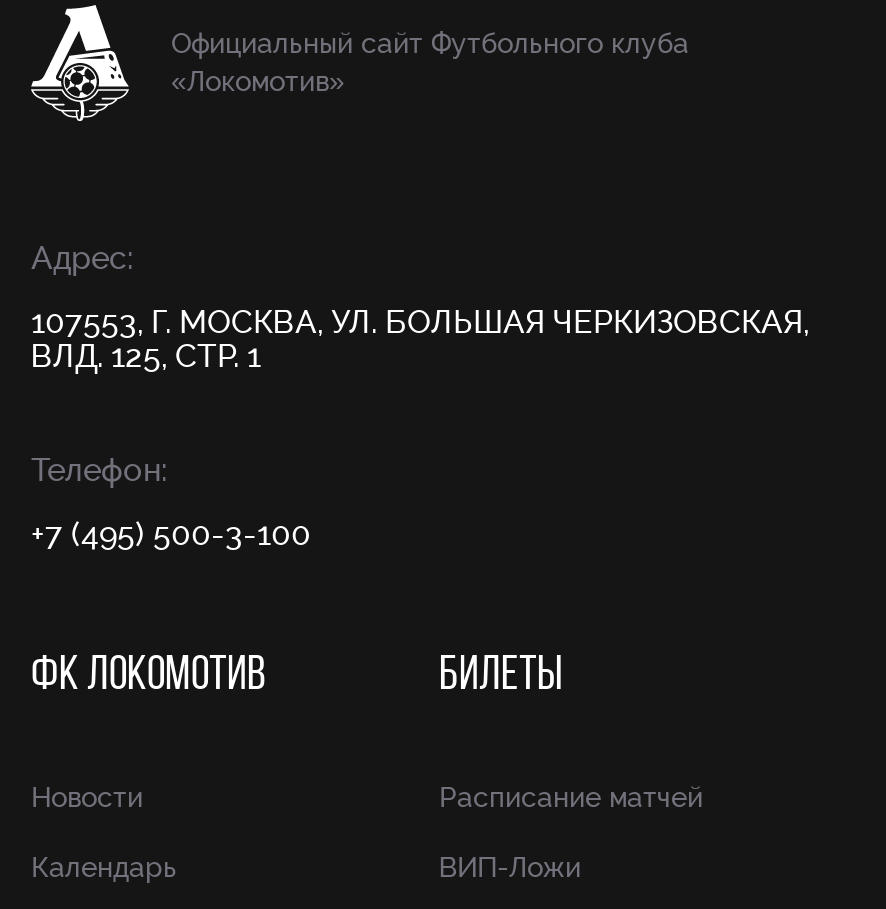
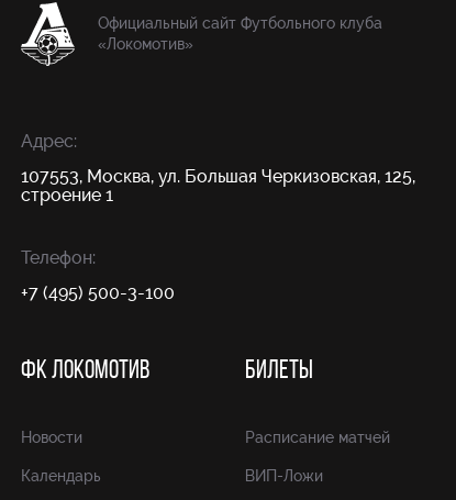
- 107553, Г. МОСКВА, УЛ. БОЛЬШАЯ ЧЕРКИЗОВСКАЯ,
- ВЛД. 125, СТР. 1
+ 107553, Москва, ул. Большая Черкизовская, 125,
+ строение 1
